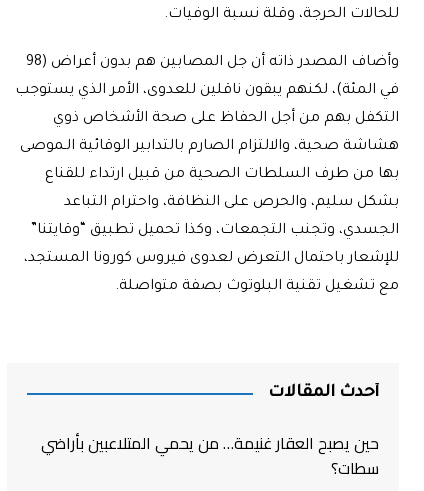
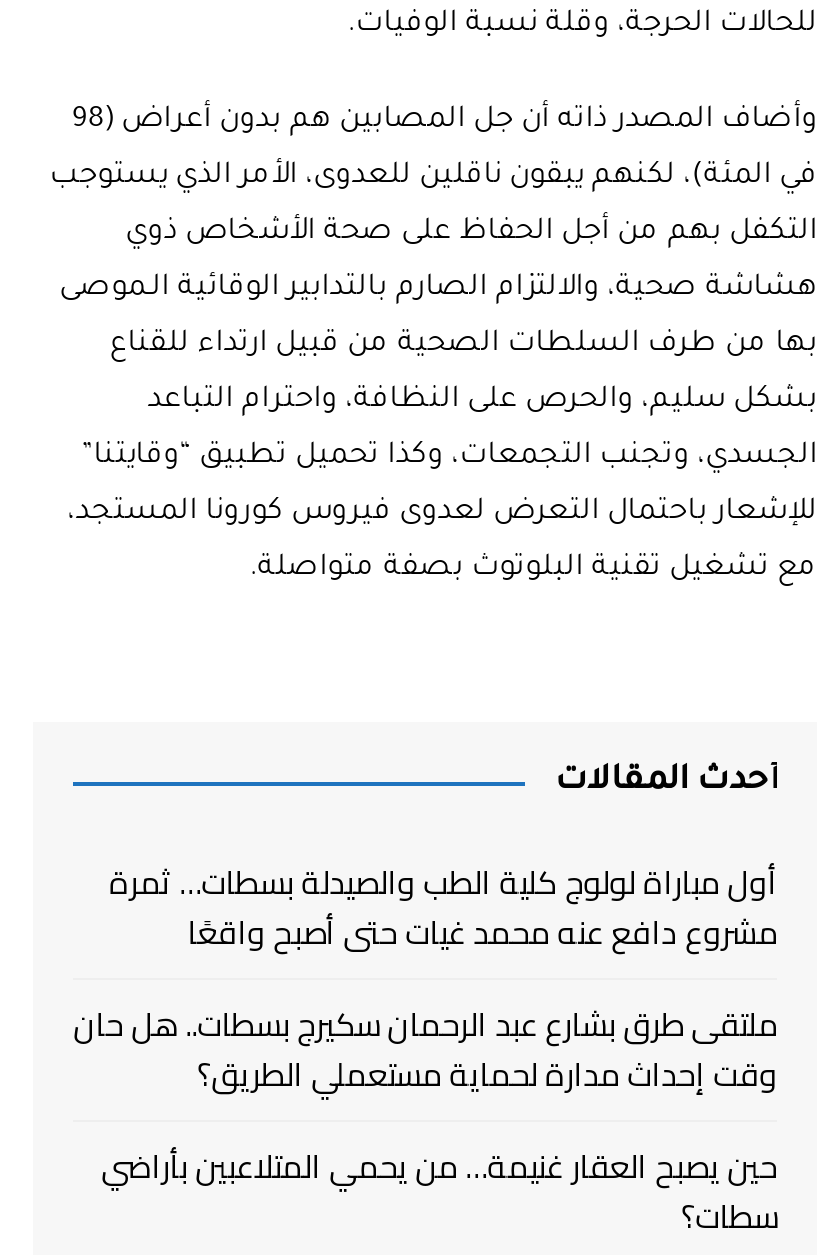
+ أول مباراة لولوج كلية الطب والصيدلة بسطات… ثمرة
+ مشروع دافع عنه محمد غيات حتى أصبح واقعًا
+ ملتقى طرق بشارع عبد الرحمان سكيرج بسطات.. هل حان
+ وقت إحداث مدارة لحماية مستعملي الطريق؟
